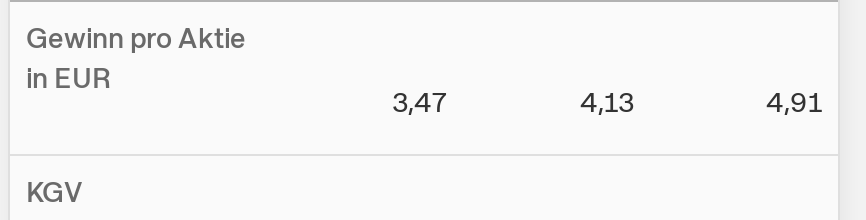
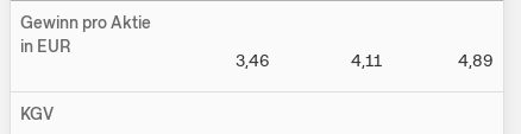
- 3,47
+ 3,46

- 4,13
+ 4,11

- 4,91
+ 4,89
